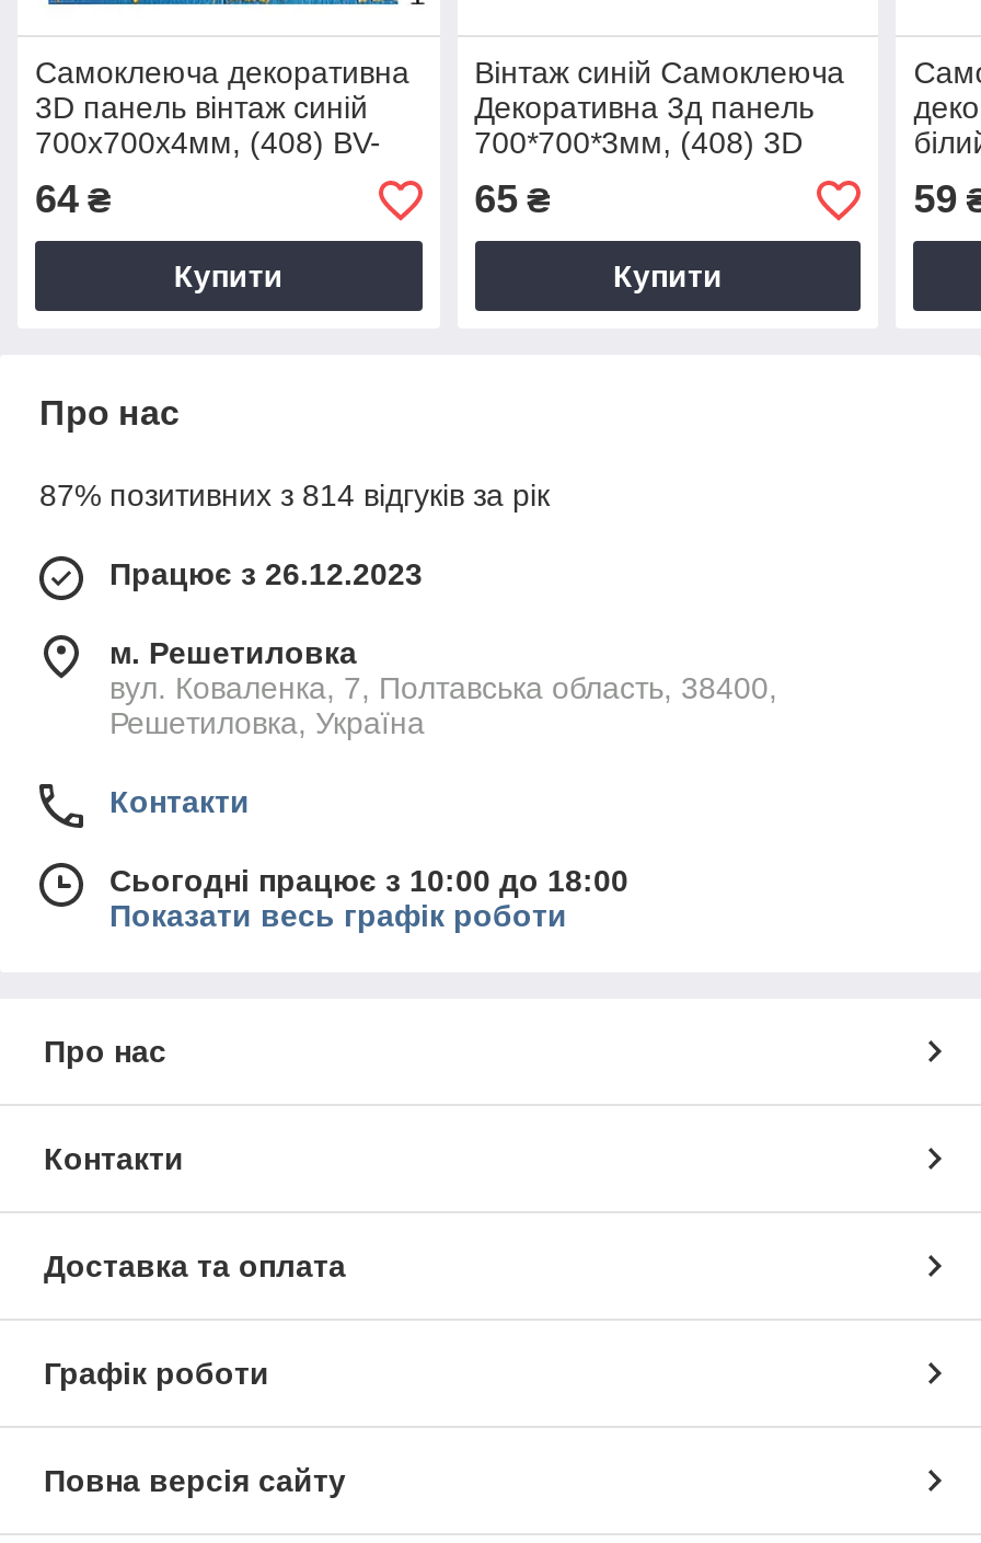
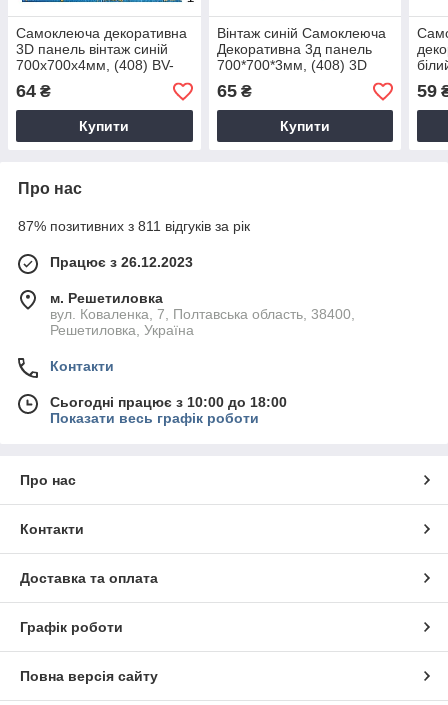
- 87% позитивних з 814 відгуків за рік
+ 87% позитивних з 811 відгуків за рік
